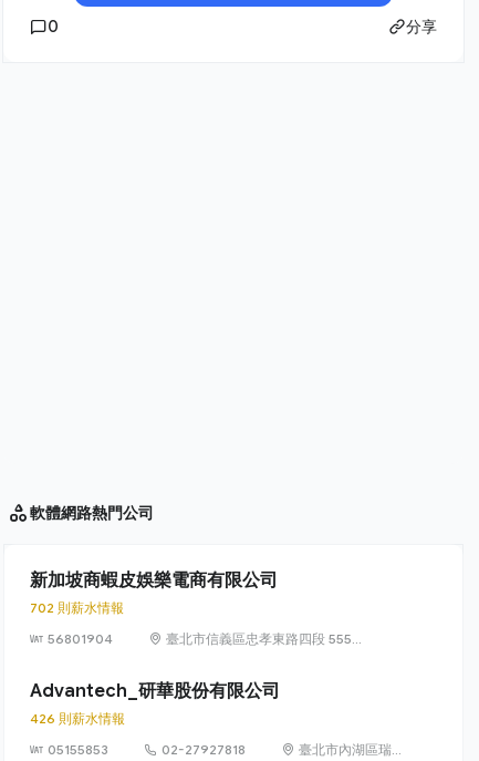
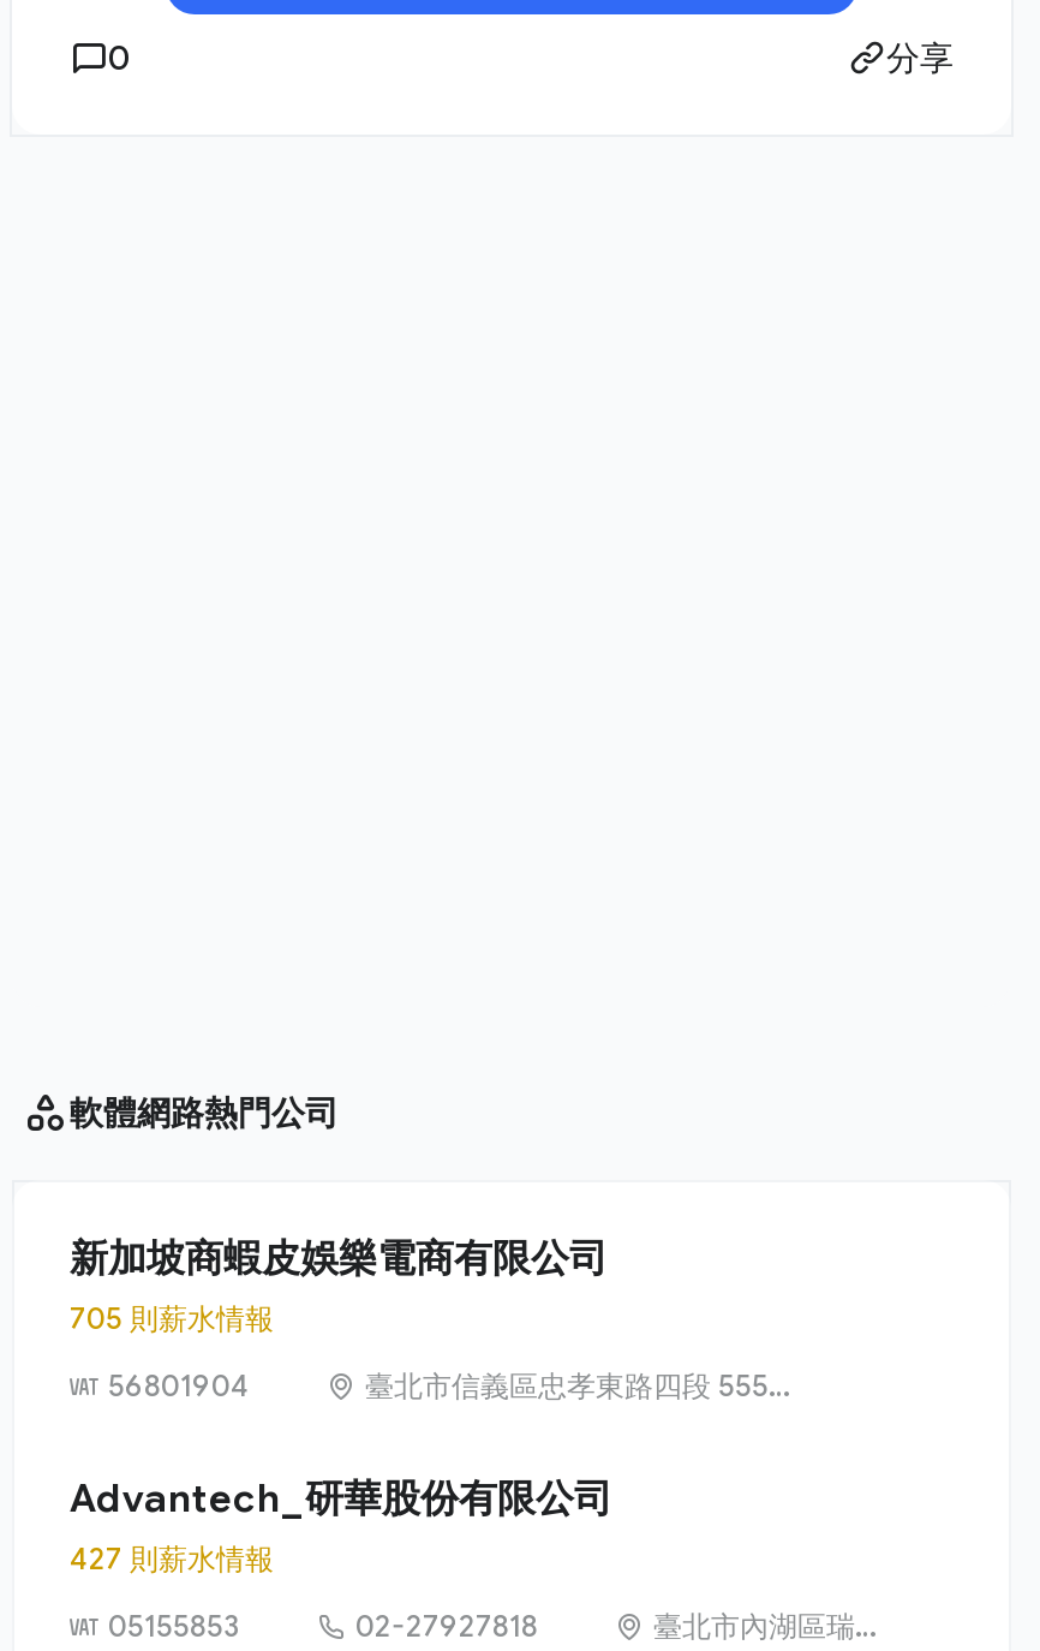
- 702 則薪水情報
+ 705 則薪水情報

- 426 則薪水情報
+ 427 則薪水情報
